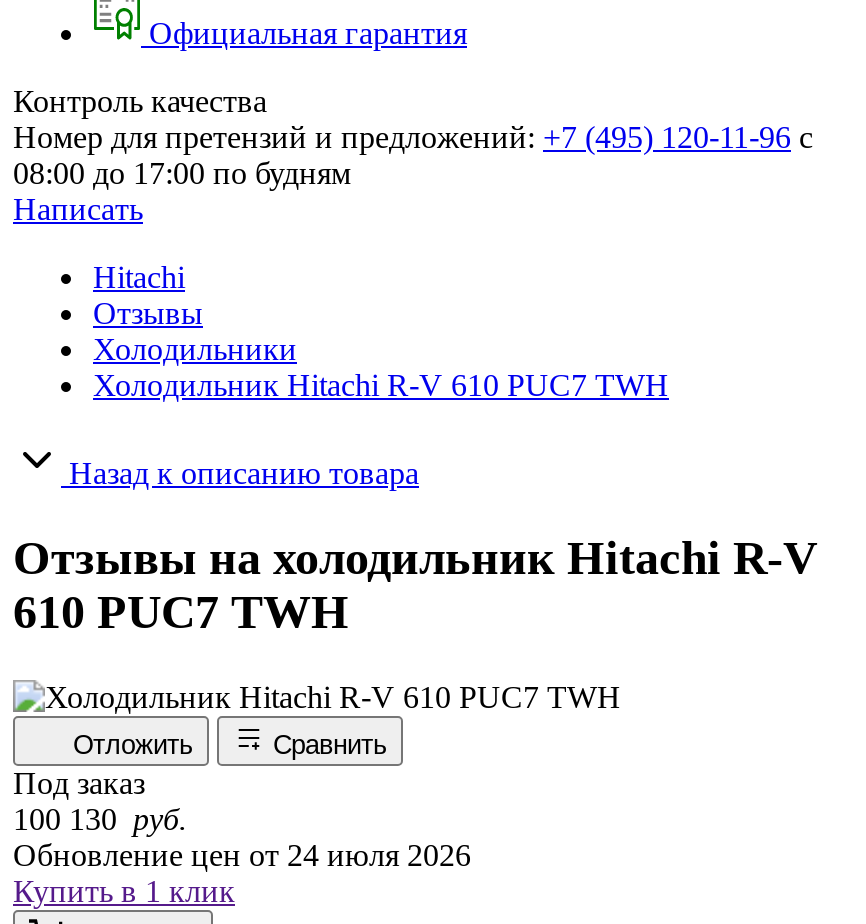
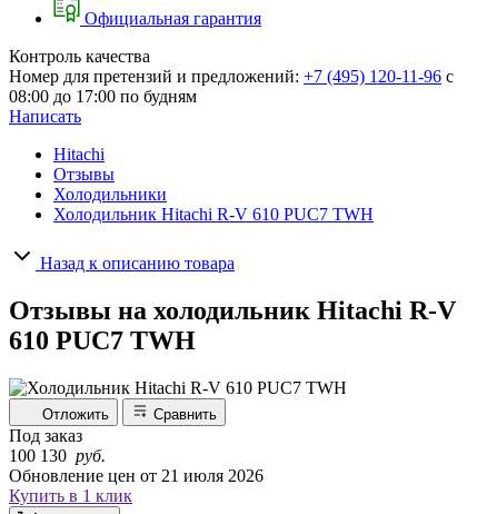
- Обновление цен от 24 июля 2026
+ Обновление цен от 21 июля 2026
